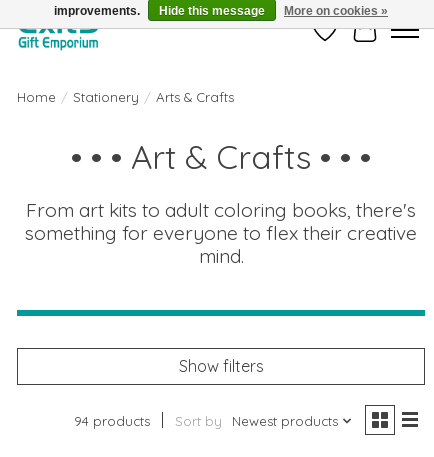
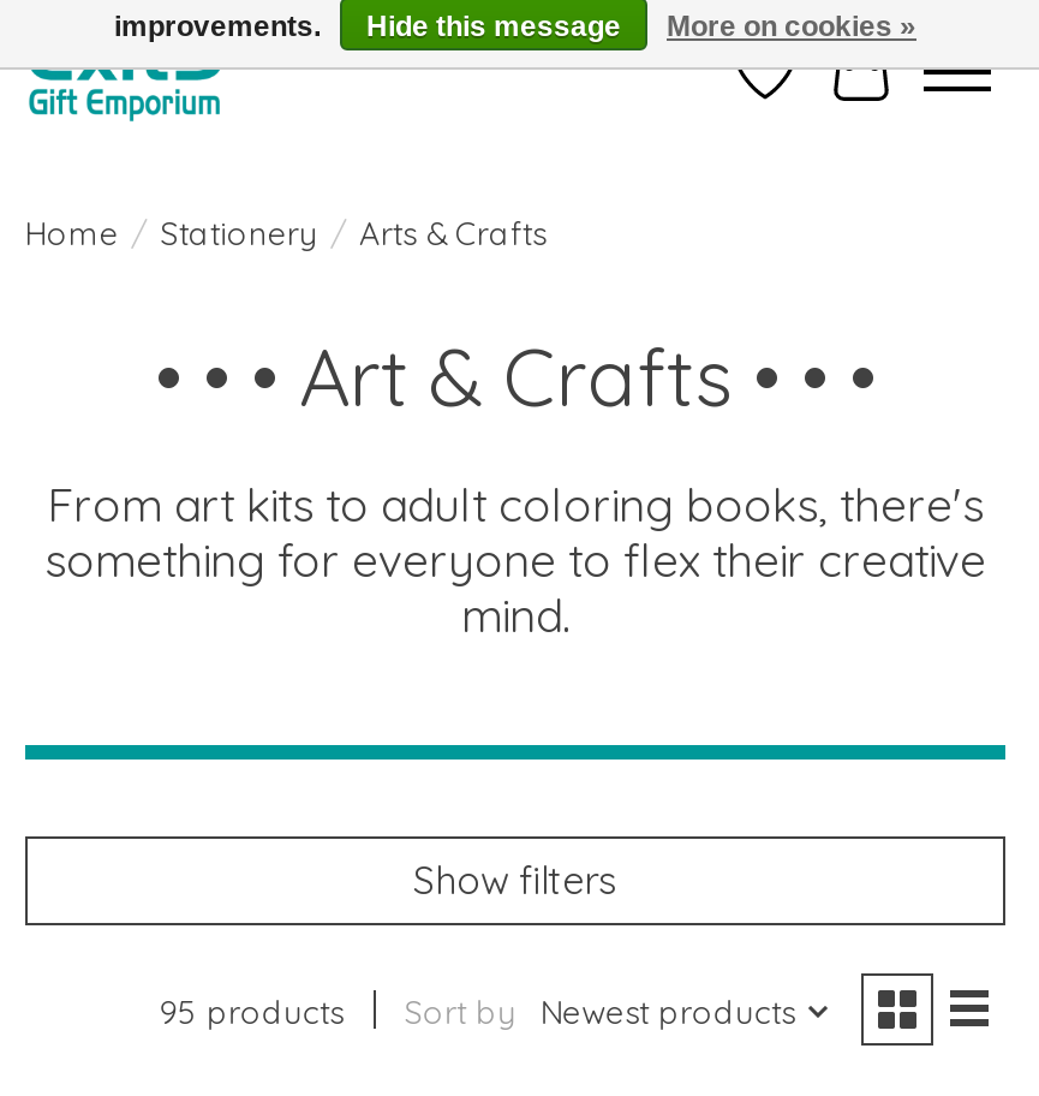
- 94 products Sort by Newest products
+ 95 products Sort by Newest products
